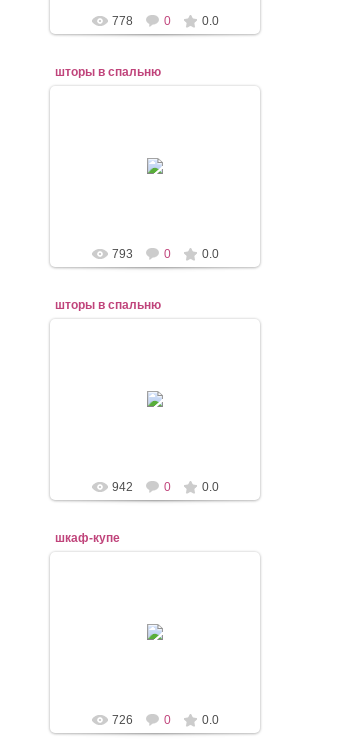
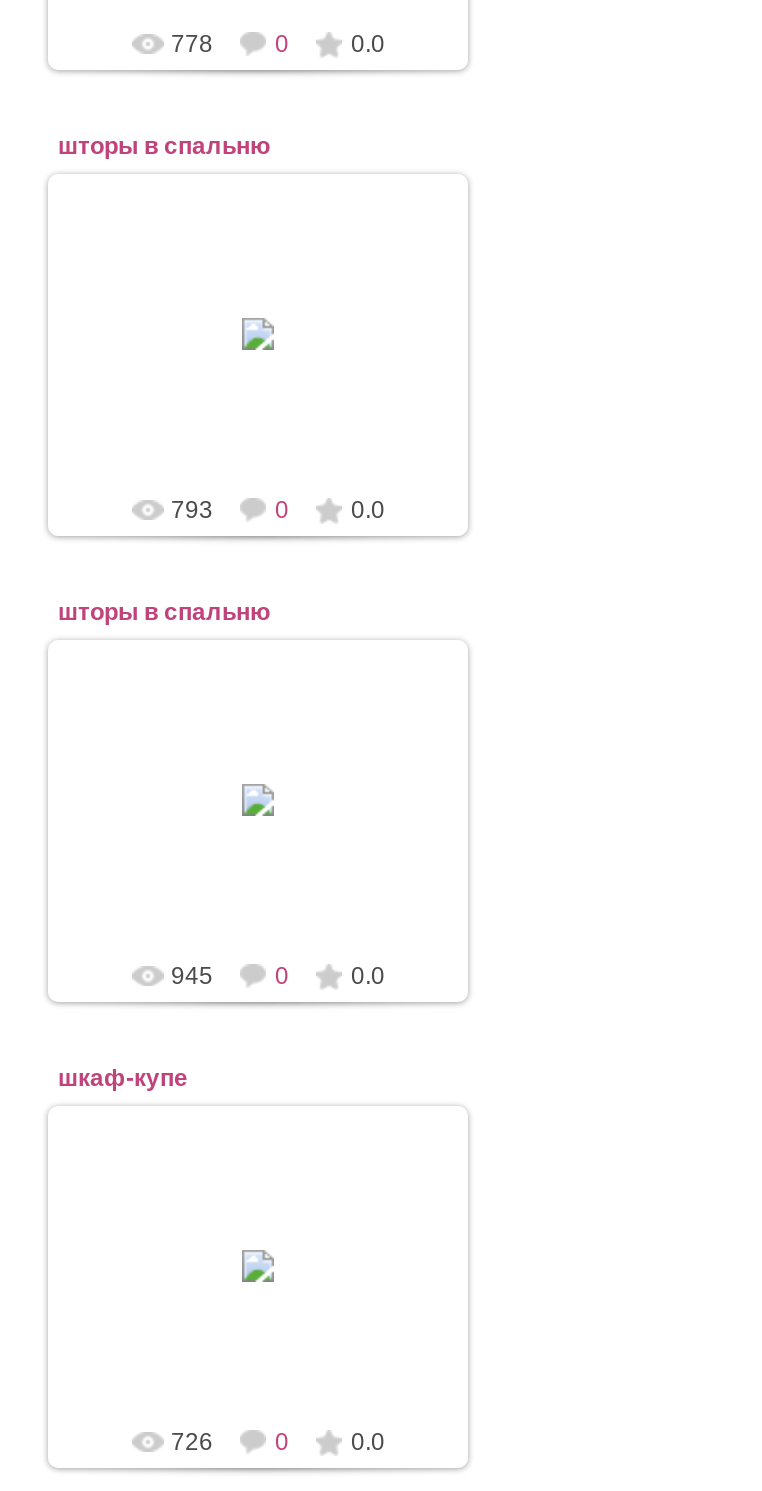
- 942
+ 945
